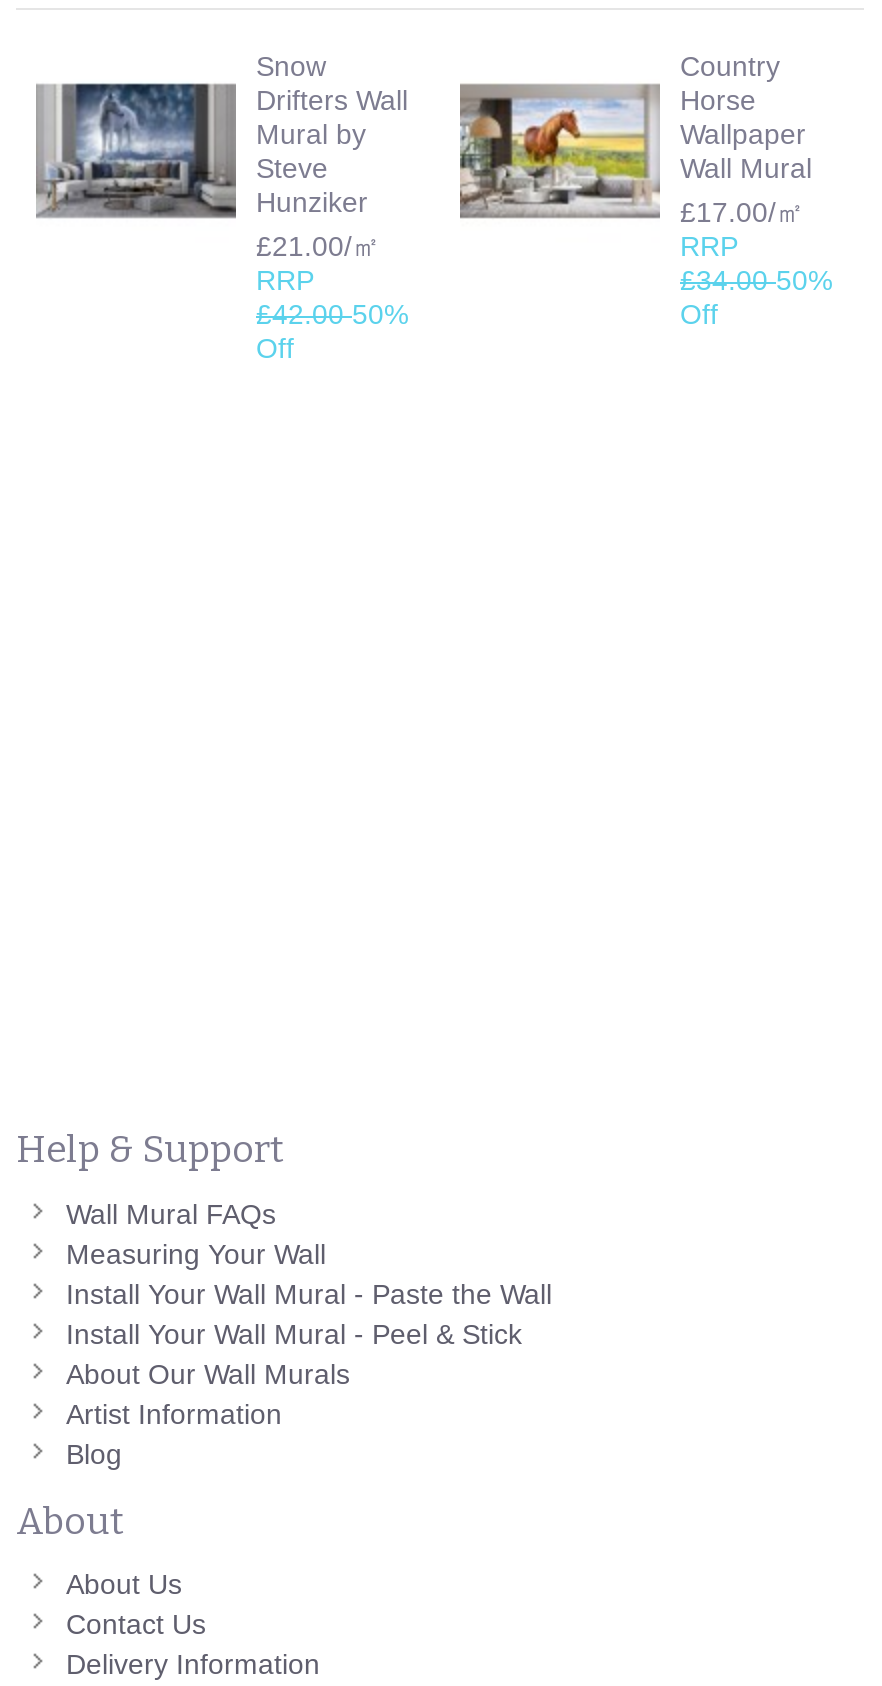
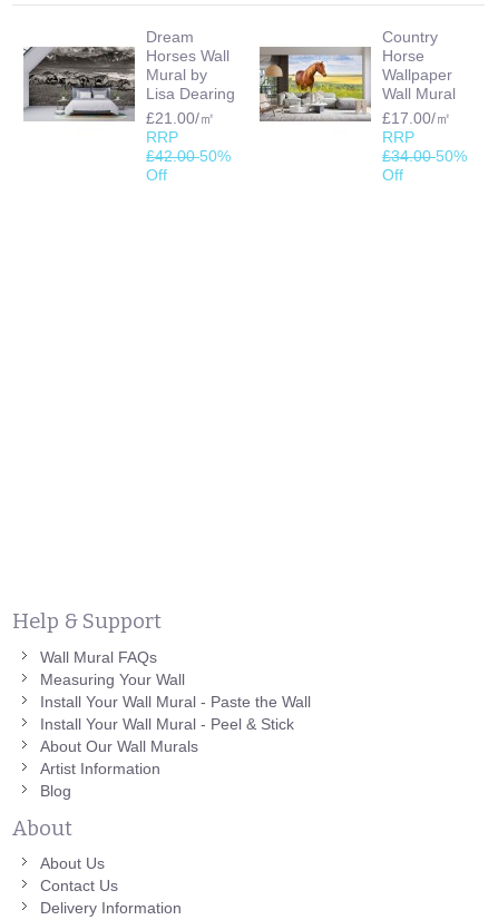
- [image]
- Snow
- Drifters Wall
+ [image]
+ Dream
+ Horses Wall

- Steve
- Hunziker
+ Lisa Dearing
